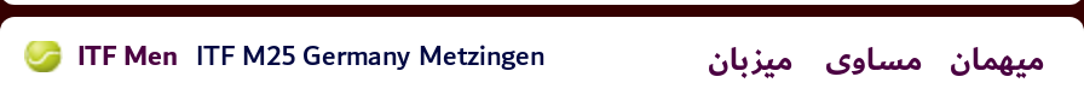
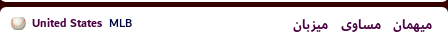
- ITF Men ITF M25 Germany Metzingen
+ United States MLB
